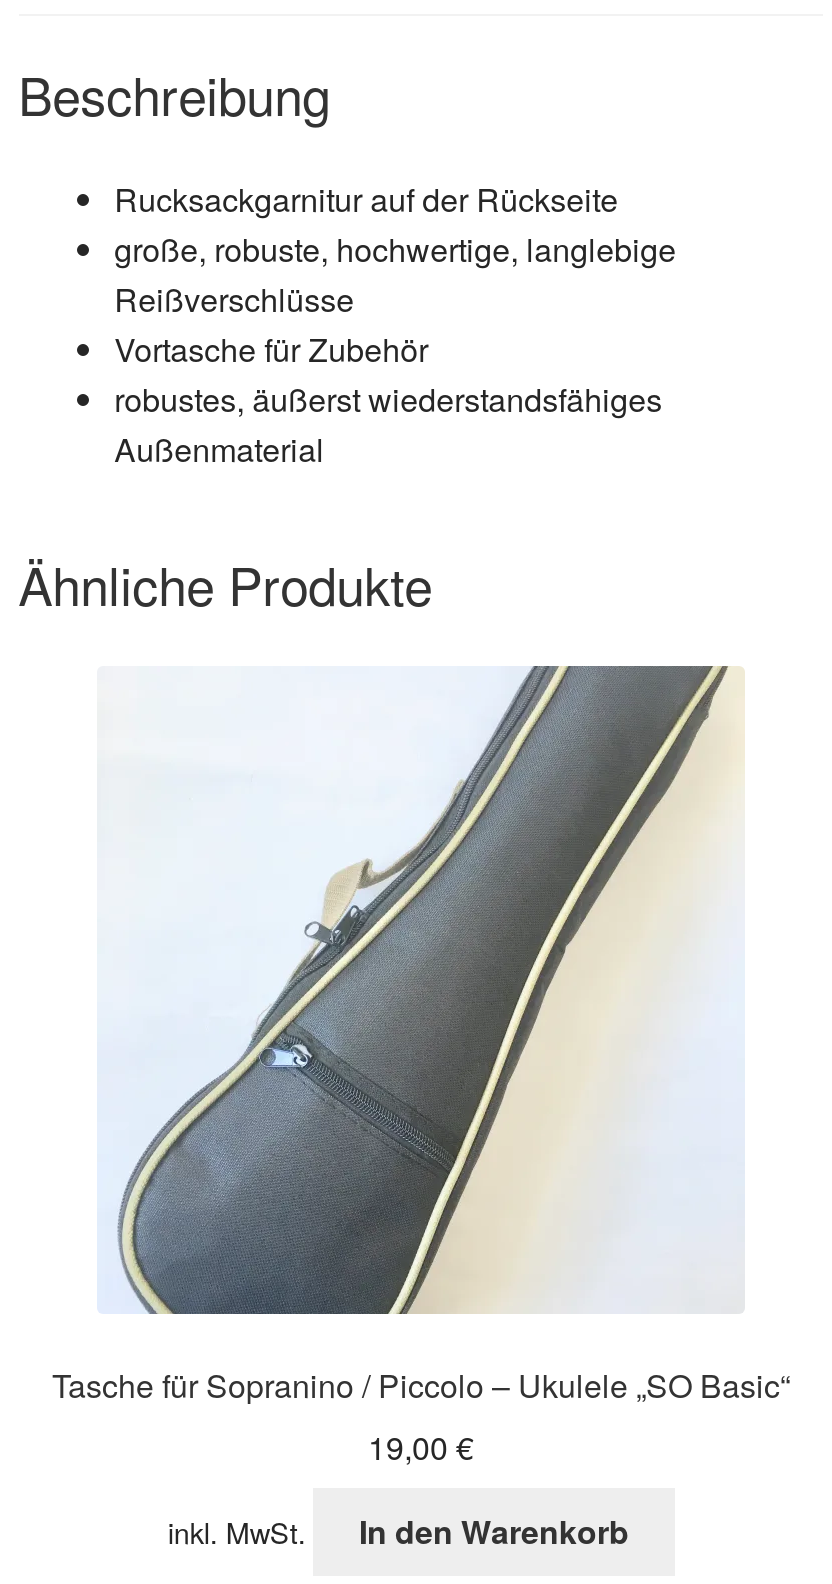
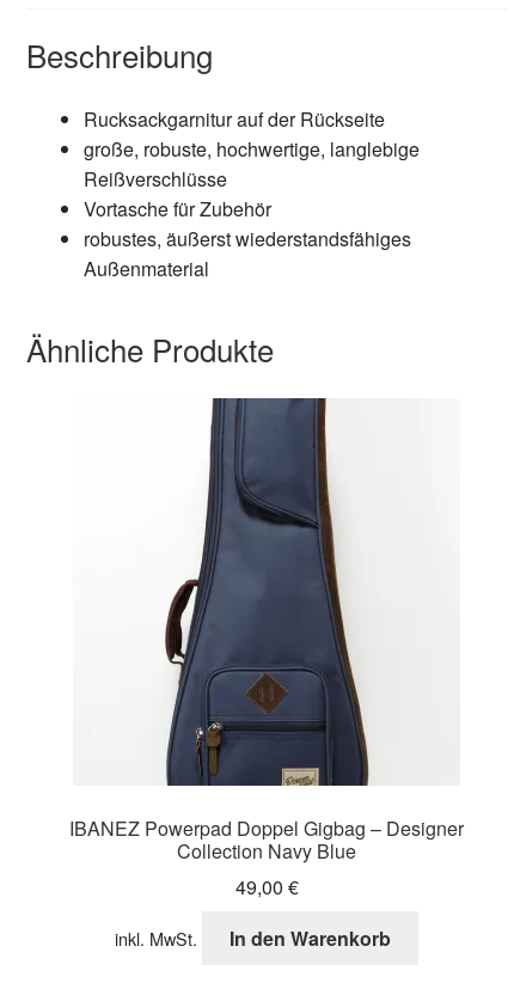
- [image]
- Tasche für Sopranino / Piccolo – Ukulele „SO Basic“
- 19,00 €
+ [image]
+ IBANEZ Powerpad Doppel Gigbag – Designer
+ Collection Navy Blue
+ 49,00 €
